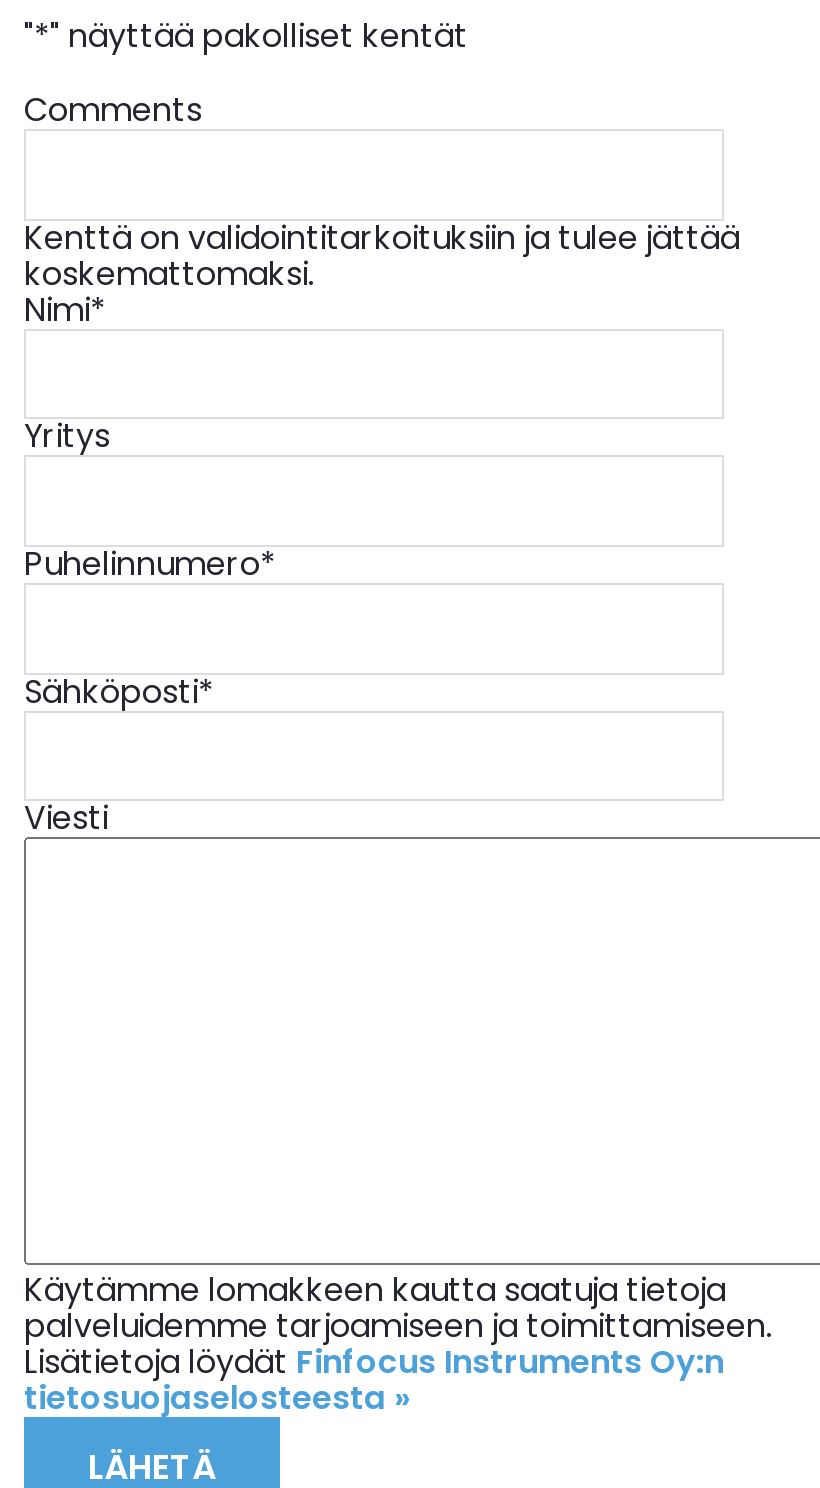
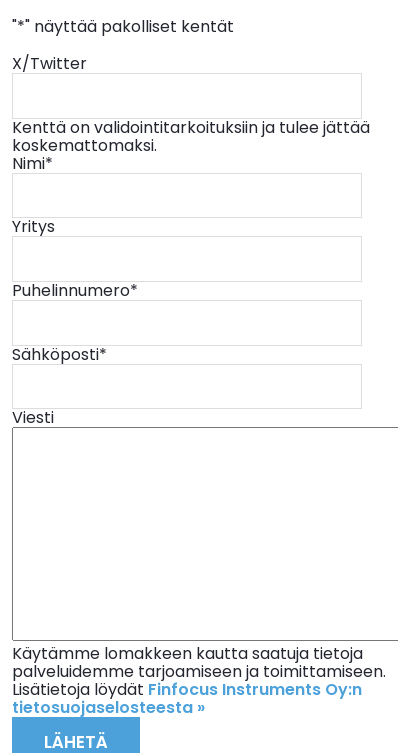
- Comments
+ X/Twitter
